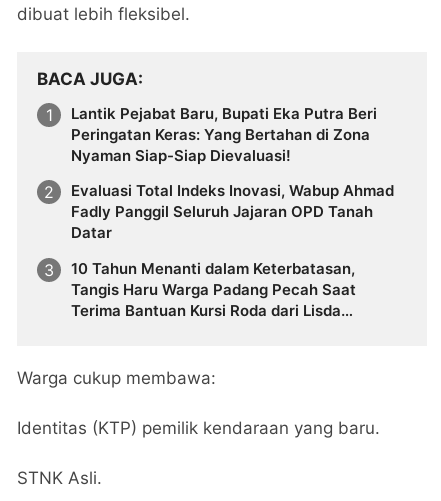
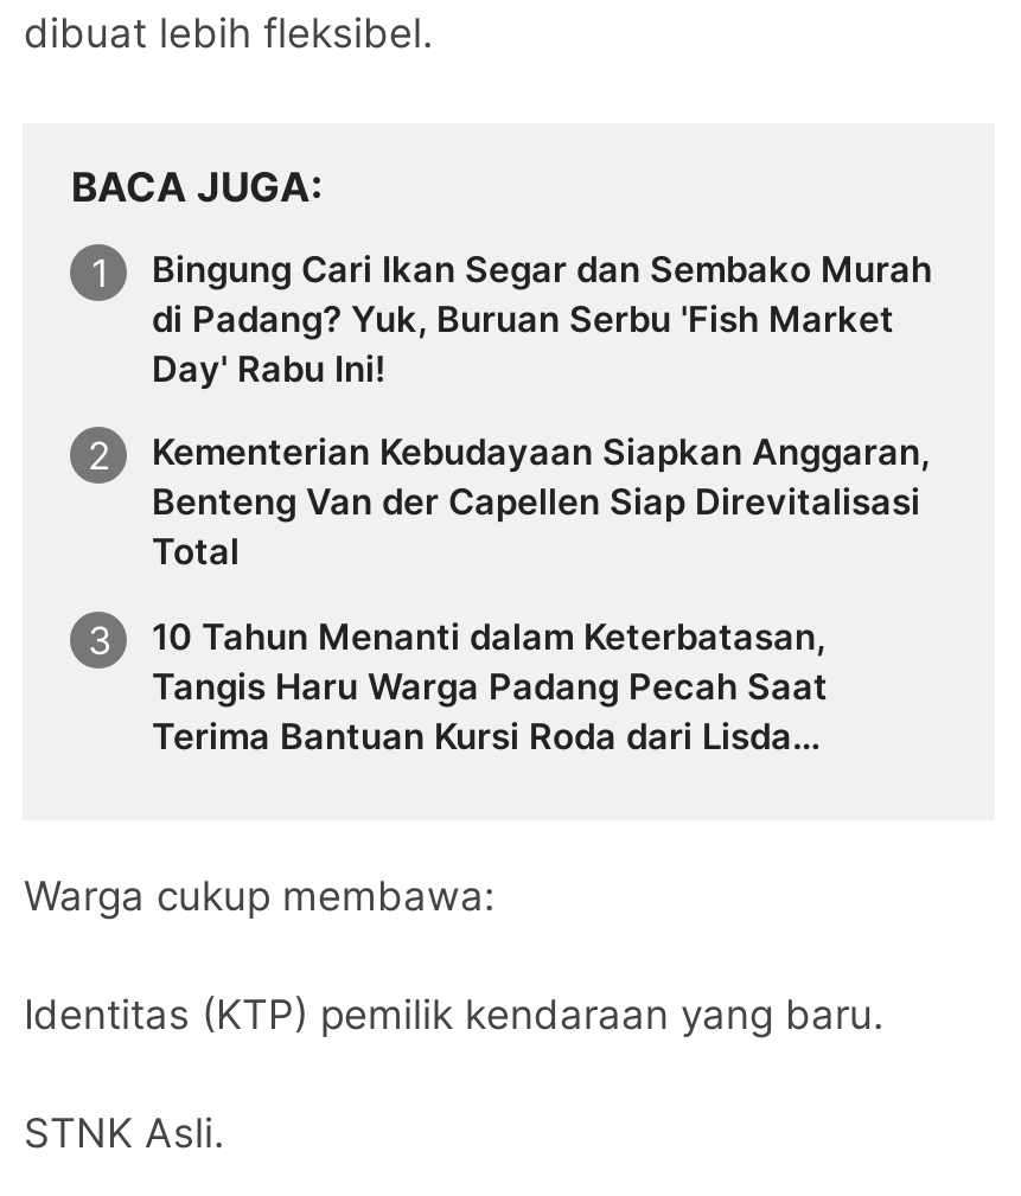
- Lantik Pejabat Baru, Bupati Eka Putra Beri
- Peringatan Keras: Yang Bertahan di Zona
- Nyaman Siap-Siap Dievaluasi!
+ Bingung Cari Ikan Segar dan Sembako Murah
+ di Padang? Yuk, Buruan Serbu 'Fish Market
+ Day' Rabu Ini!

- Evaluasi Total Indeks Inovasi, Wabup Ahmad
- Fadly Panggil Seluruh Jajaran OPD Tanah
- Datar
+ Kementerian Kebudayaan Siapkan Anggaran,
+ Benteng Van der Capellen Siap Direvitalisasi
+ Total
